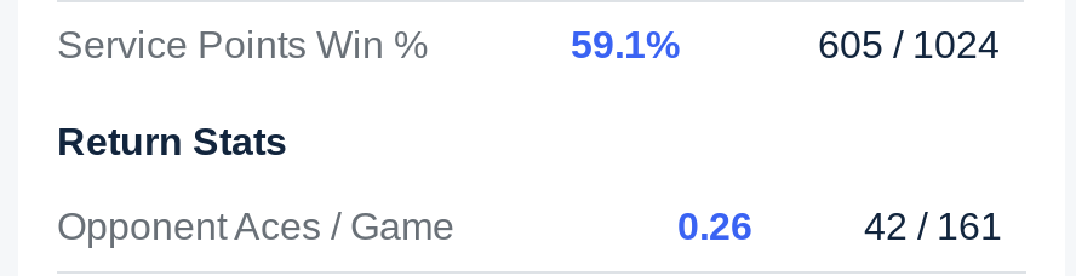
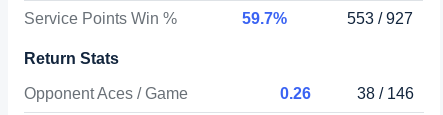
- 59.1%
+ 59.7%

- 605 / 1024
+ 553 / 927

- 42 / 161
+ 38 / 146
